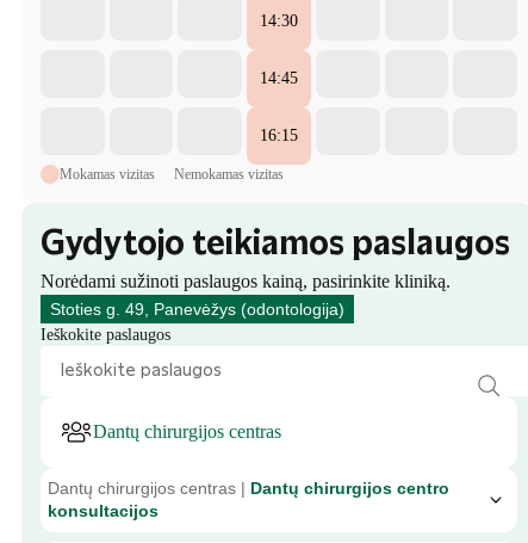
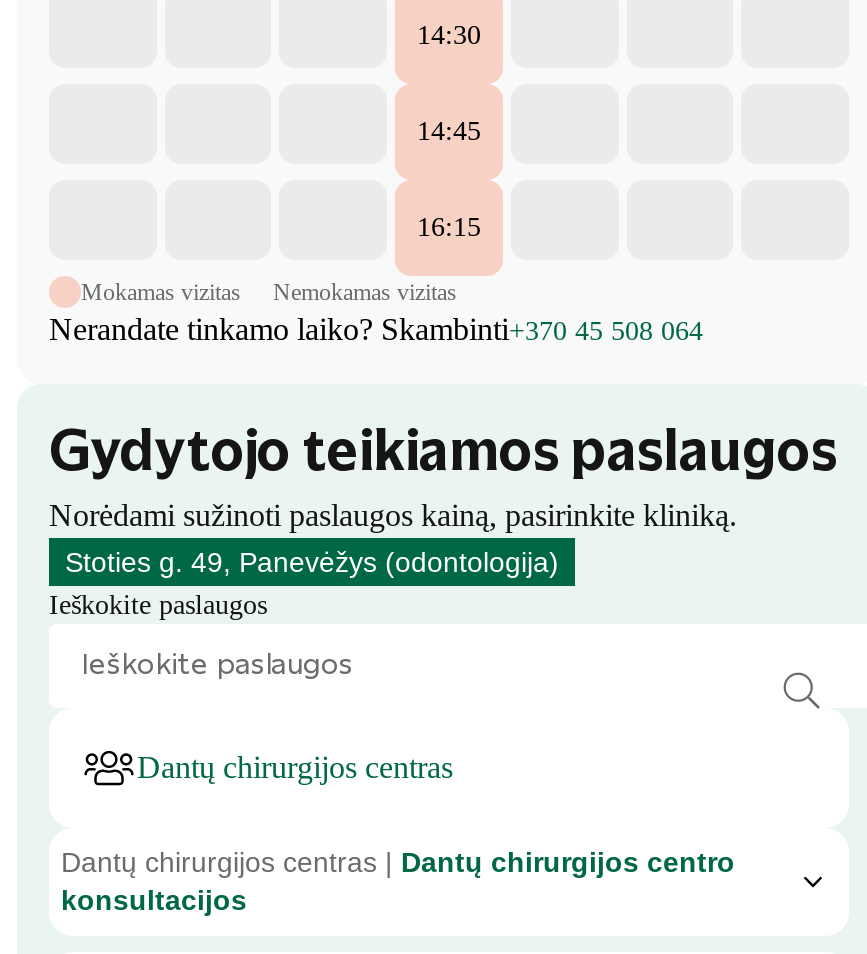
+ Nerandate tinkamo laiko? Skambinti+370 45 508 064
